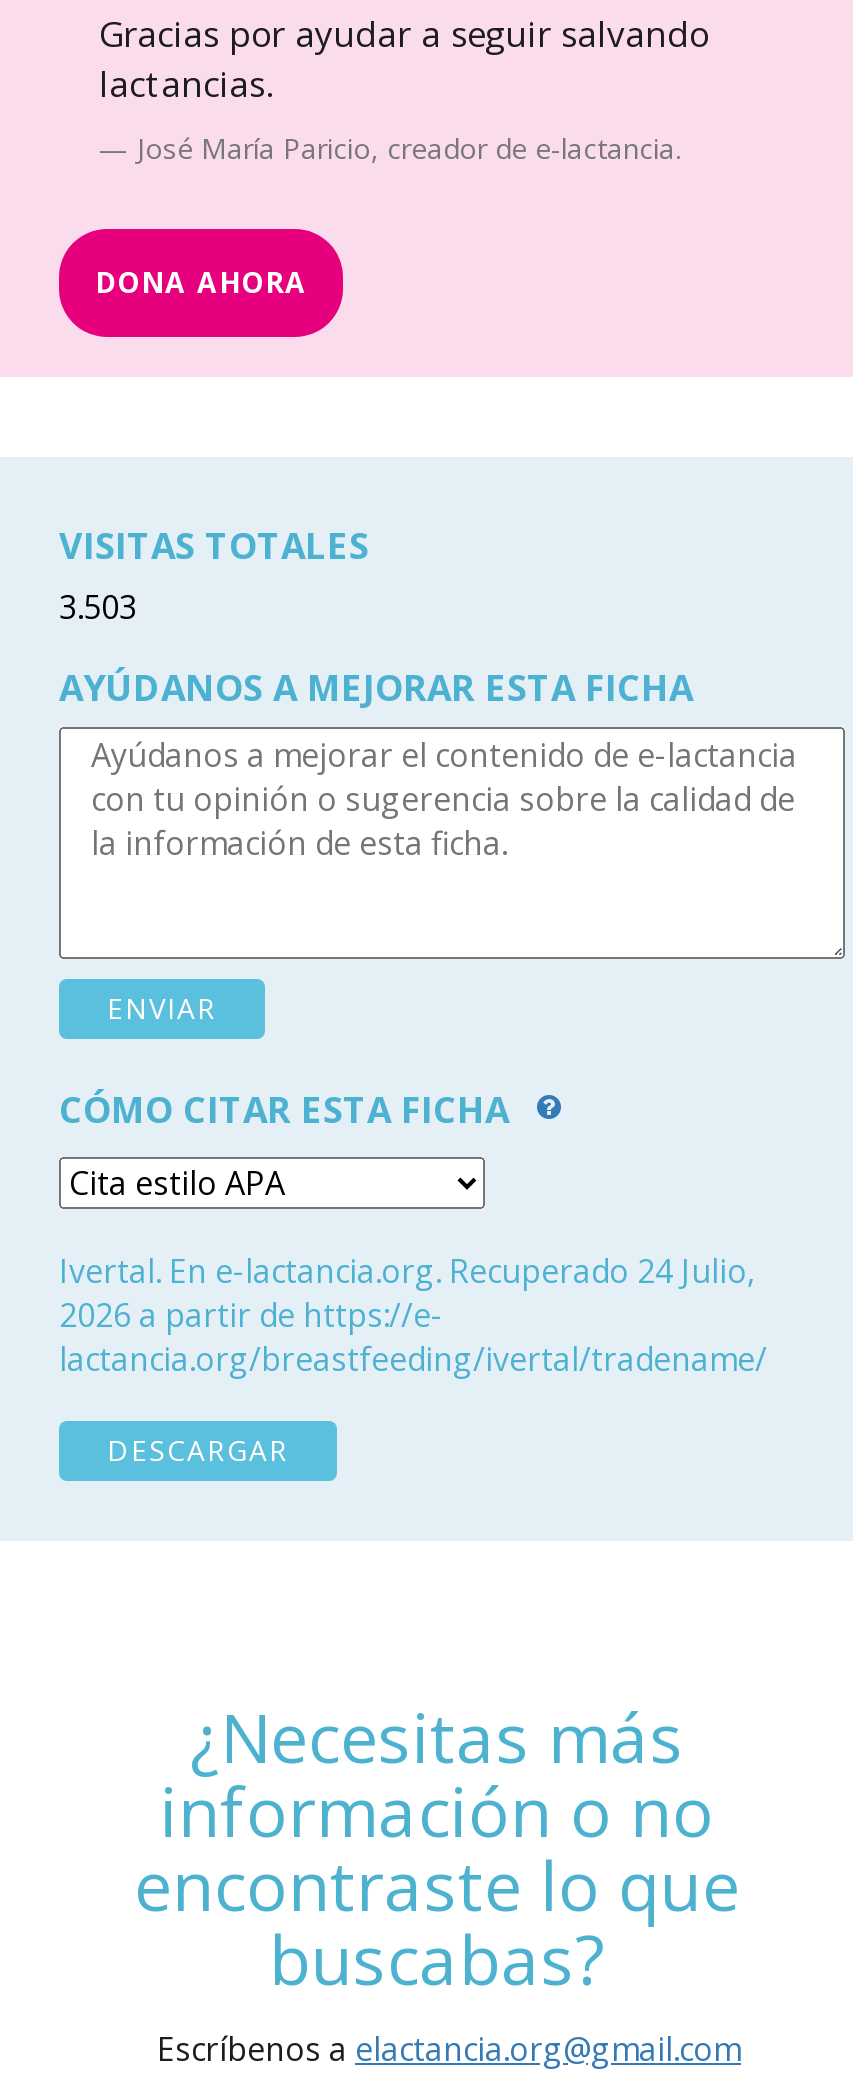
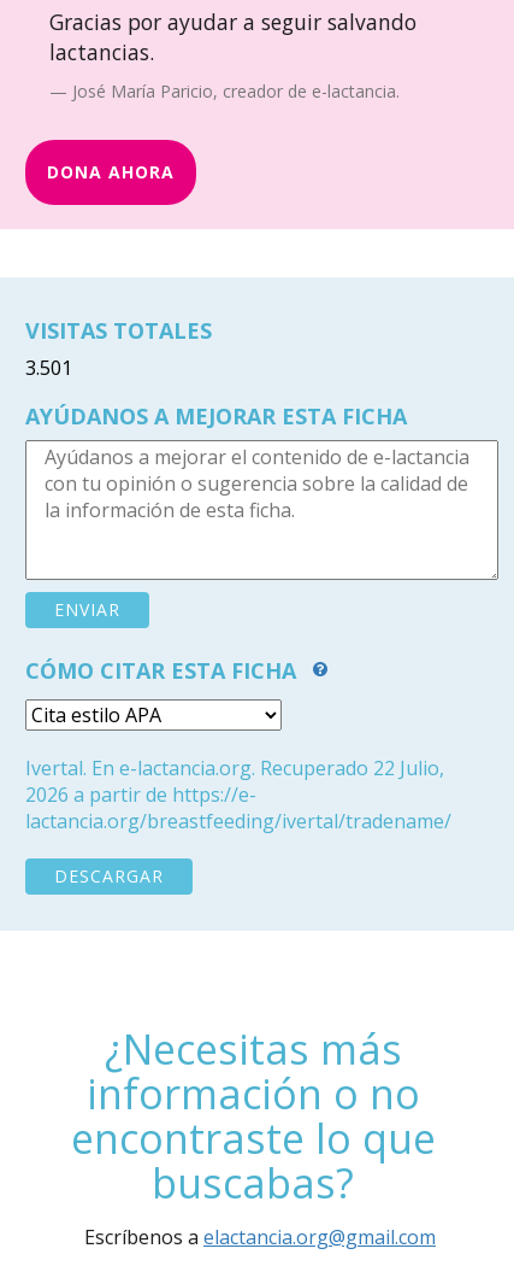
- 3.503
+ 3.501

- Ivertal. En e-lactancia.org. Recuperado 24 Julio,
+ Ivertal. En e-lactancia.org. Recuperado 22 Julio,
